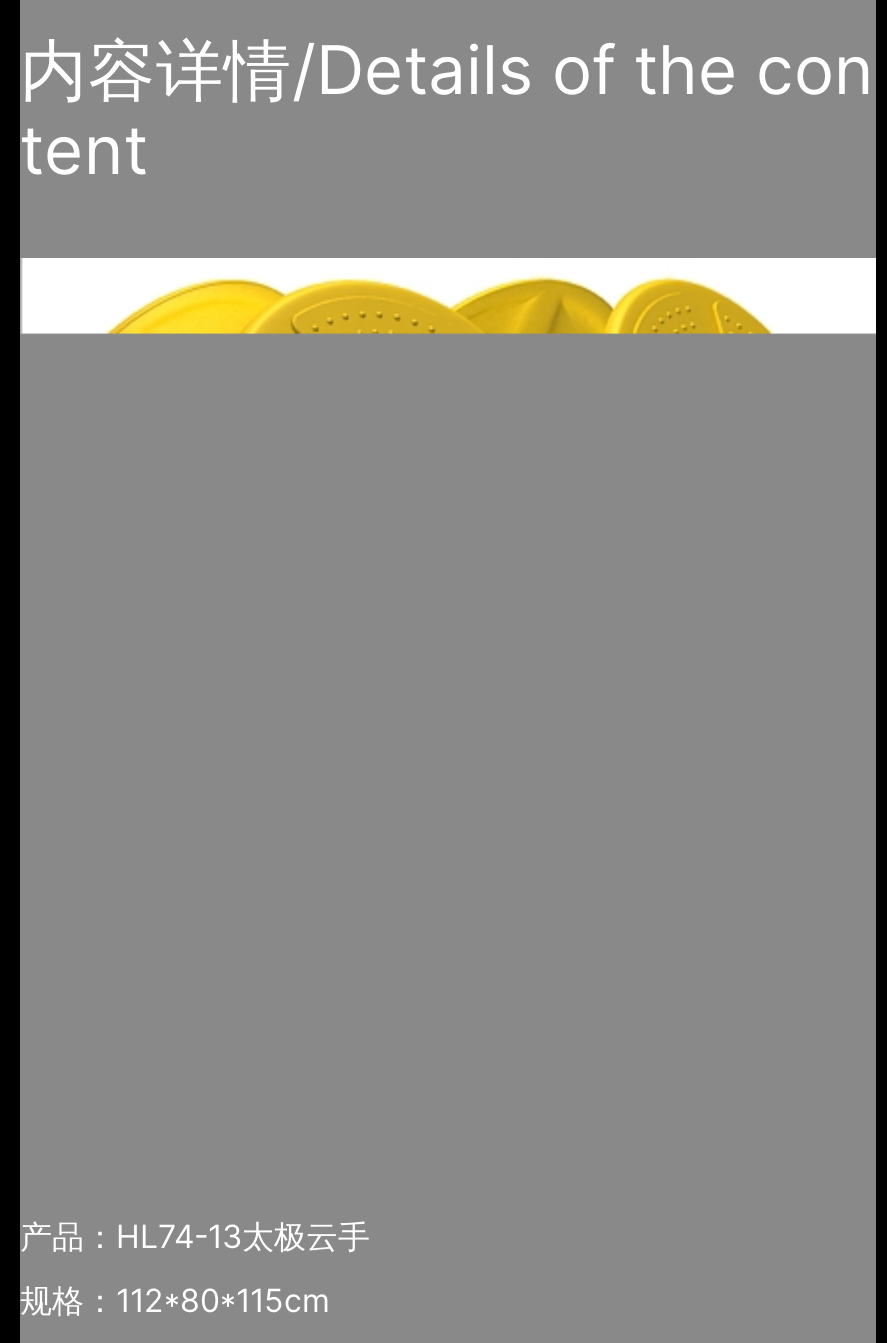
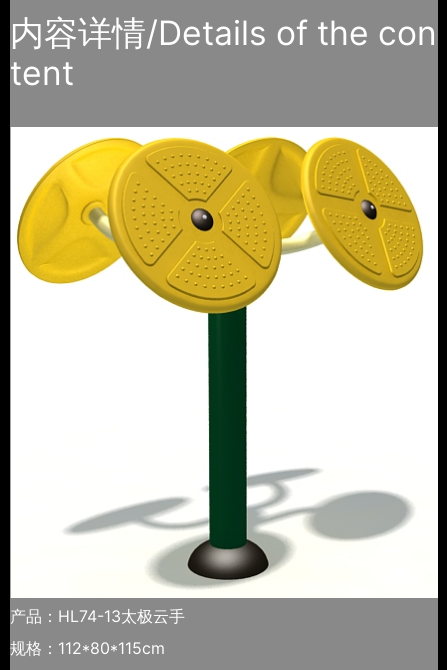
+ [image]
